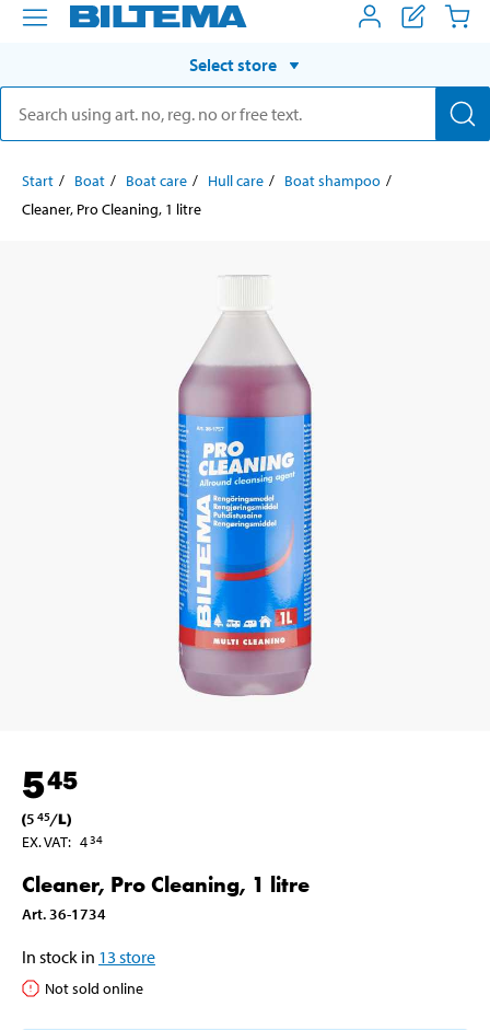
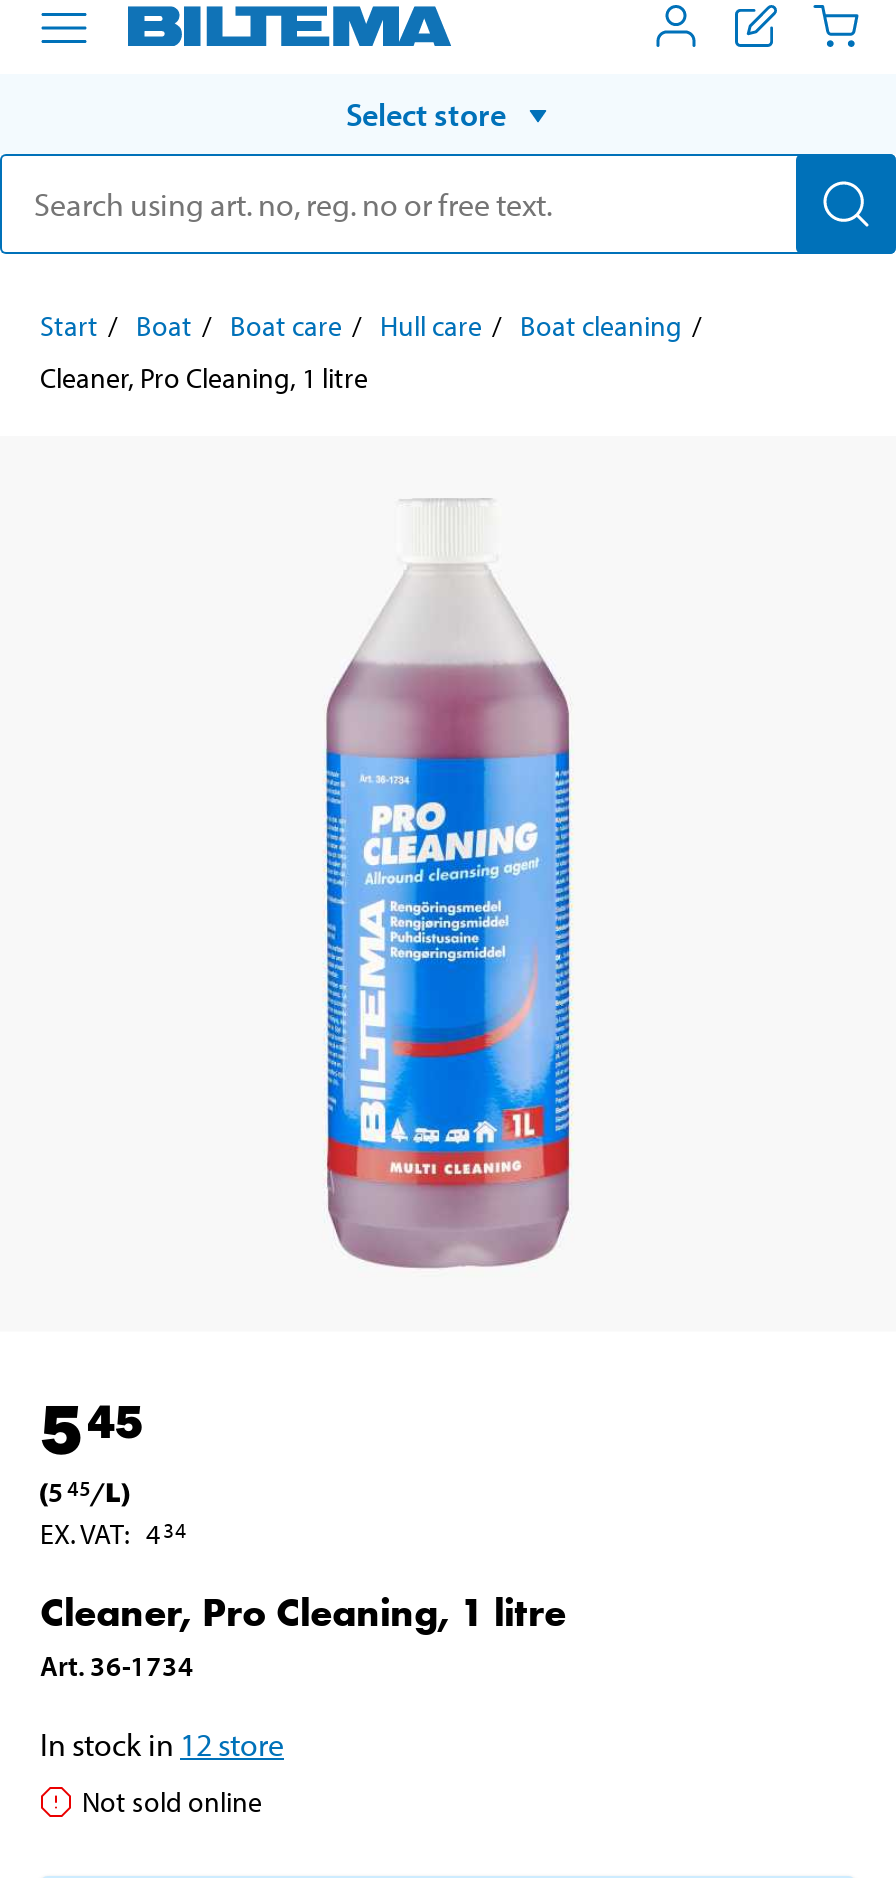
- Boat shampoo
+ Boat cleaning

- In stock in 13 store
+ In stock in 12 store
